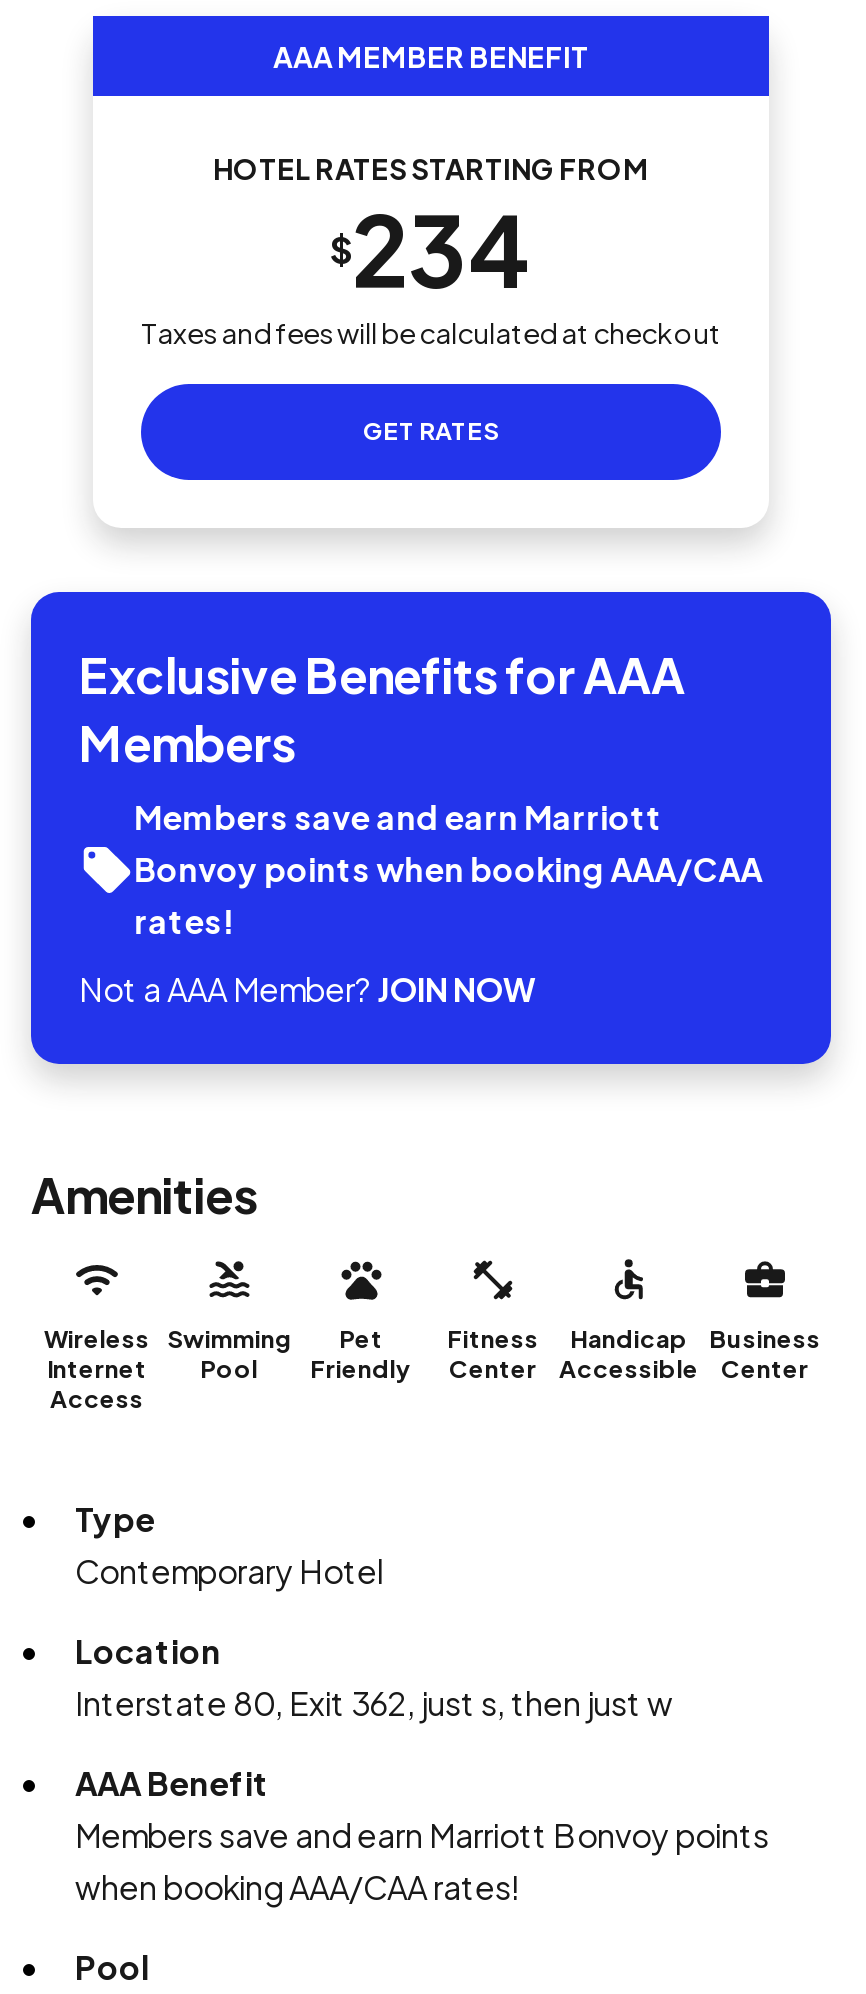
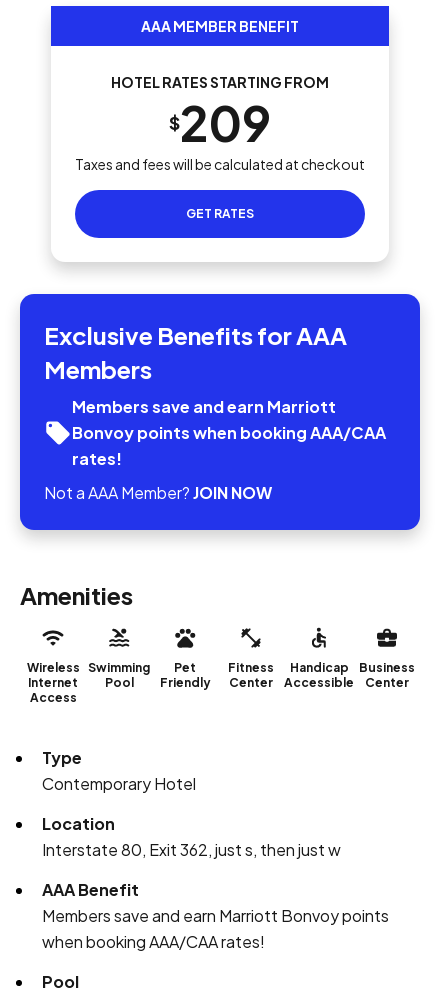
- $234
+ $209
